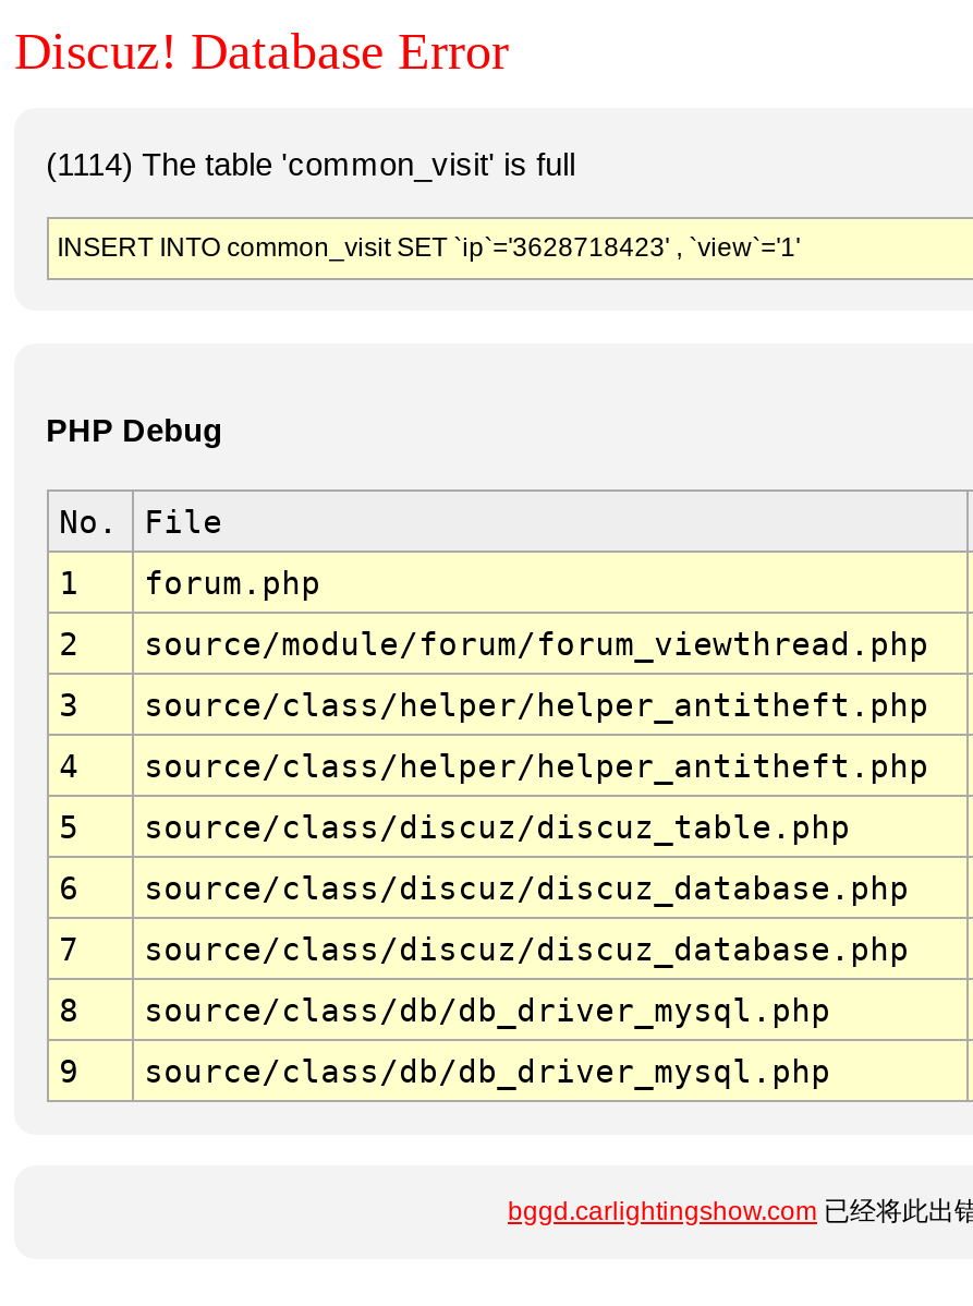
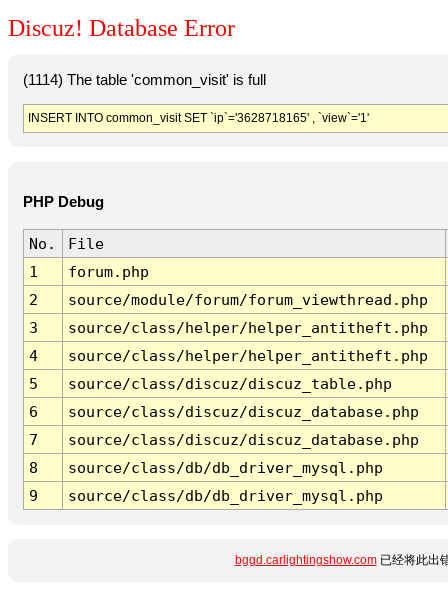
- INSERT INTO common_visit SET `ip`='3628718423' , `view`='1'
+ INSERT INTO common_visit SET `ip`='3628718165' , `view`='1'
